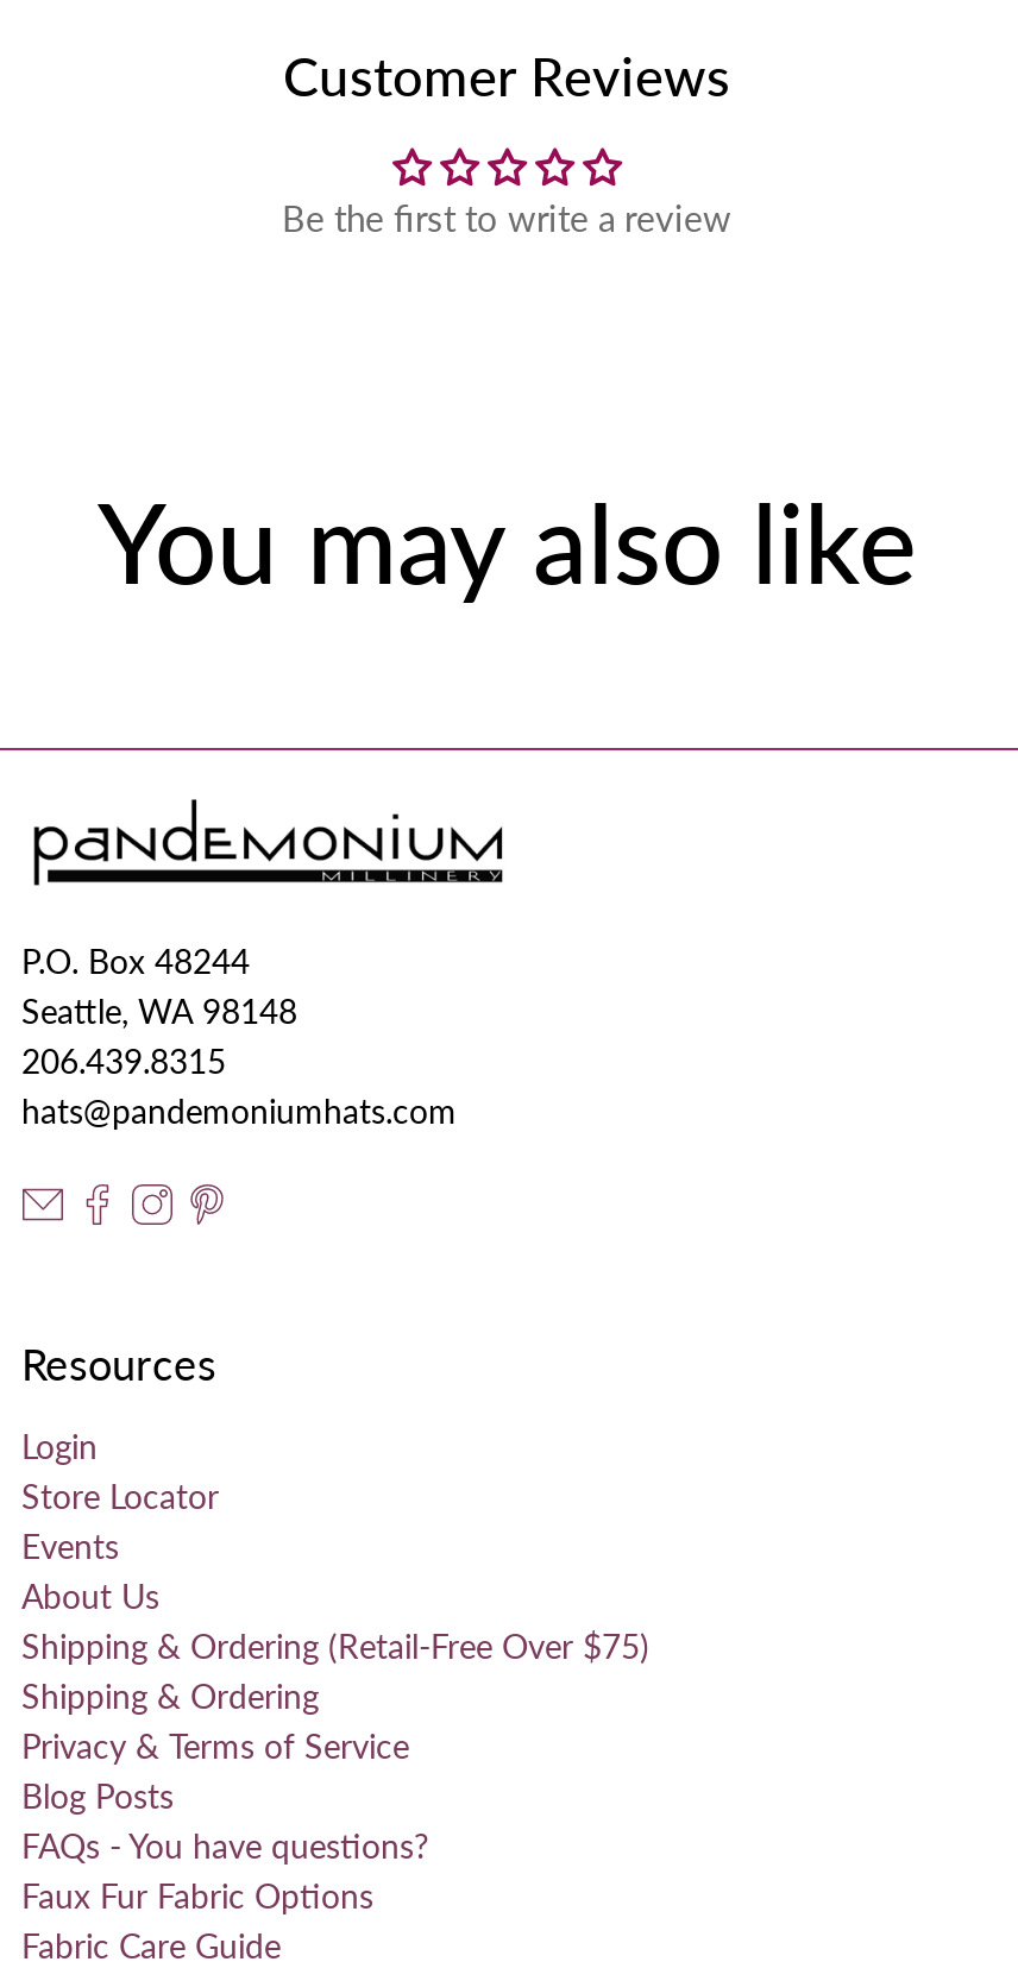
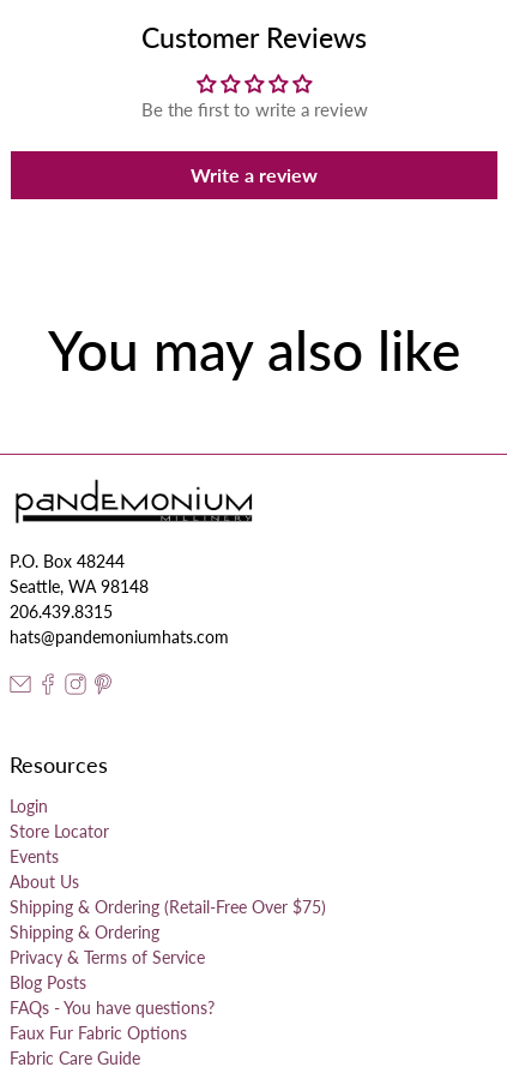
+ Write a review
